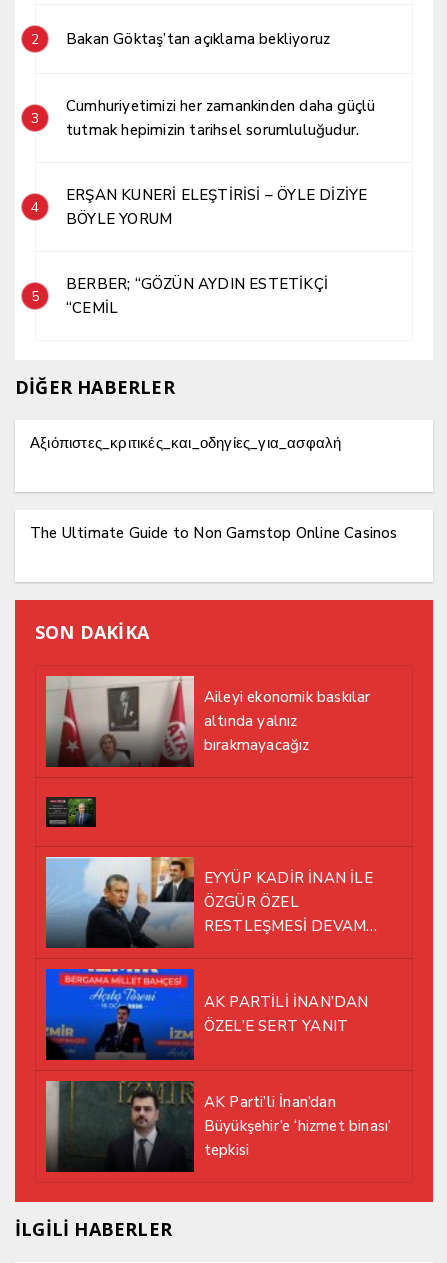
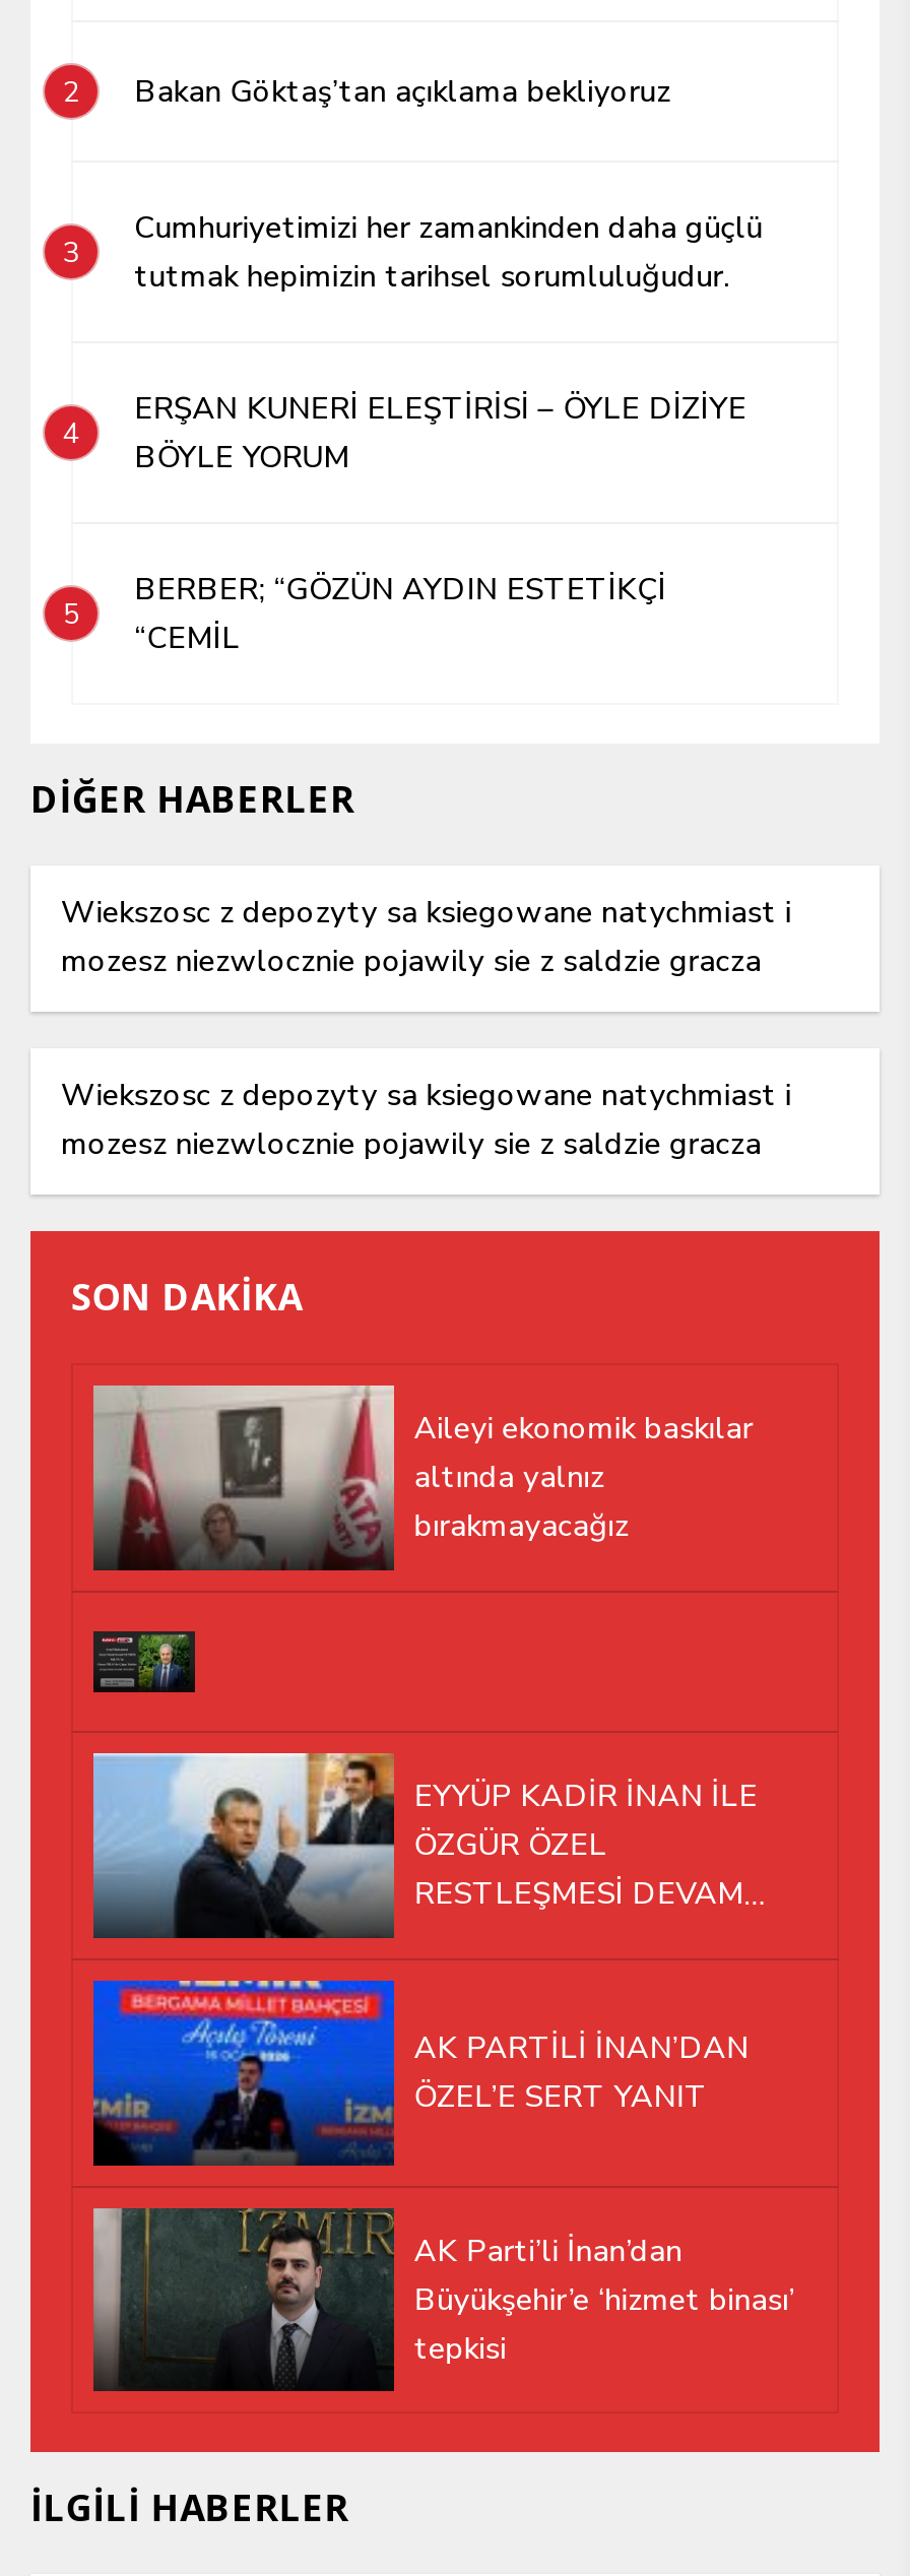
- Αξιόπιστες_κριτικές_και_οδηγίες_για_ασφαλή
+ Wiekszosc z depozyty sa ksiegowane natychmiast i
+ mozesz niezwlocznie pojawily sie z saldzie gracza

- The Ultimate Guide to Non Gamstop Online Casinos
+ Wiekszosc z depozyty sa ksiegowane natychmiast i
+ mozesz niezwlocznie pojawily sie z saldzie gracza
